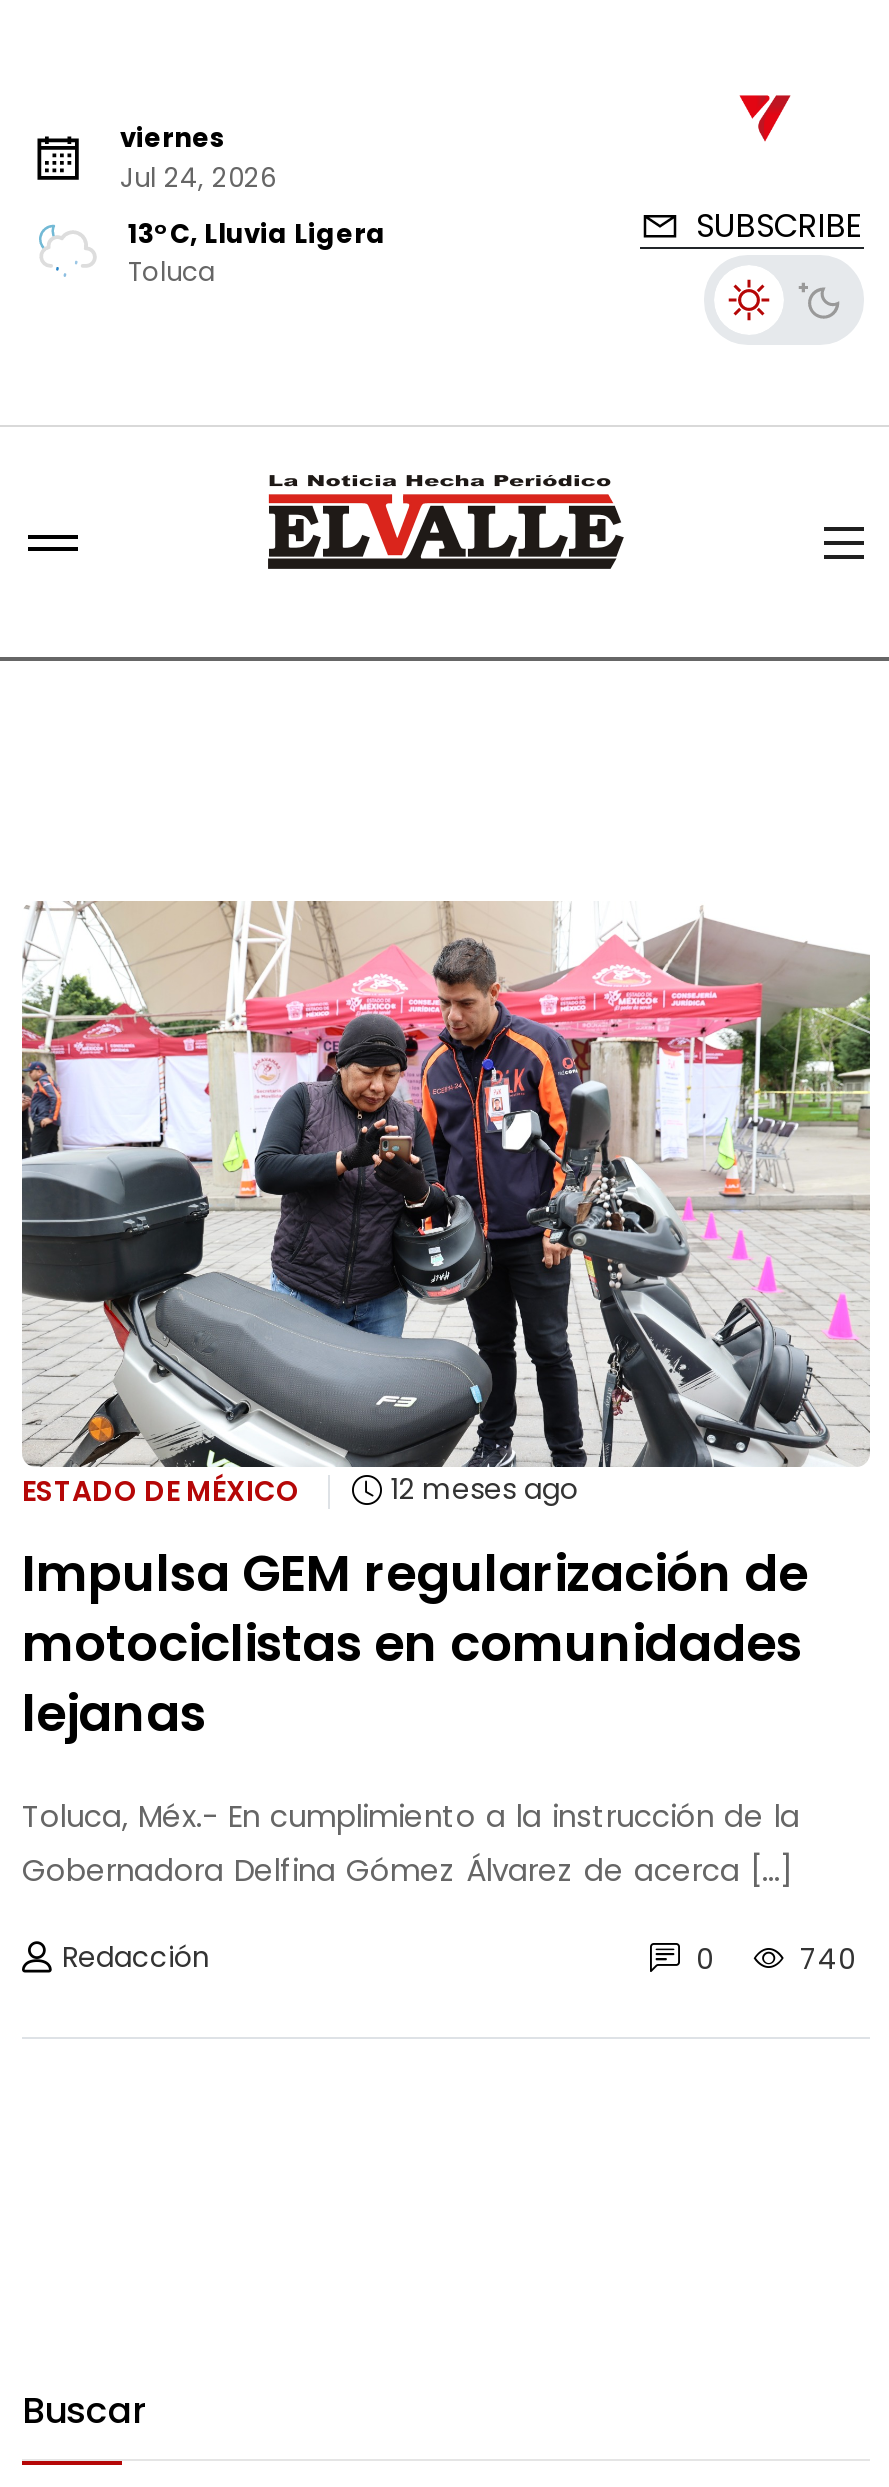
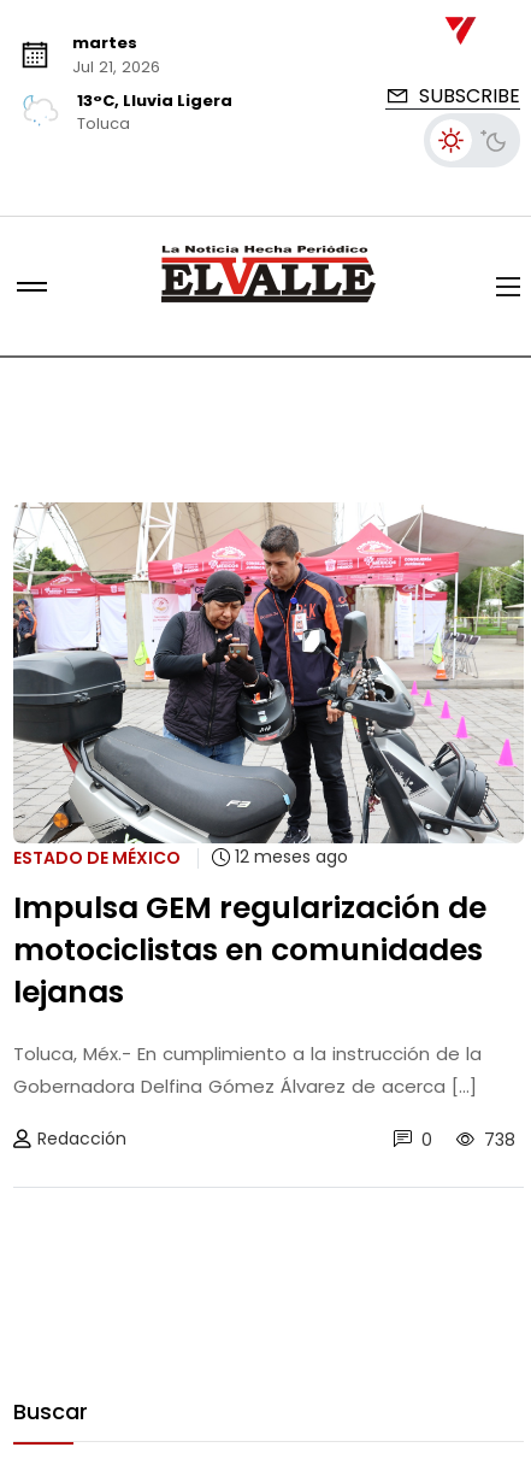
- viernes
- Jul 24, 2026
+ martes
+ Jul 21, 2026

- 0 740
+ 0 738
